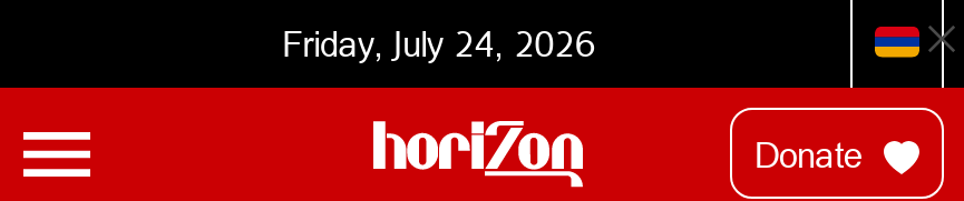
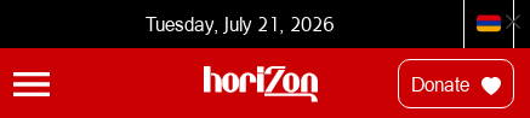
- Friday, July 24, 2026
+ Tuesday, July 21, 2026
